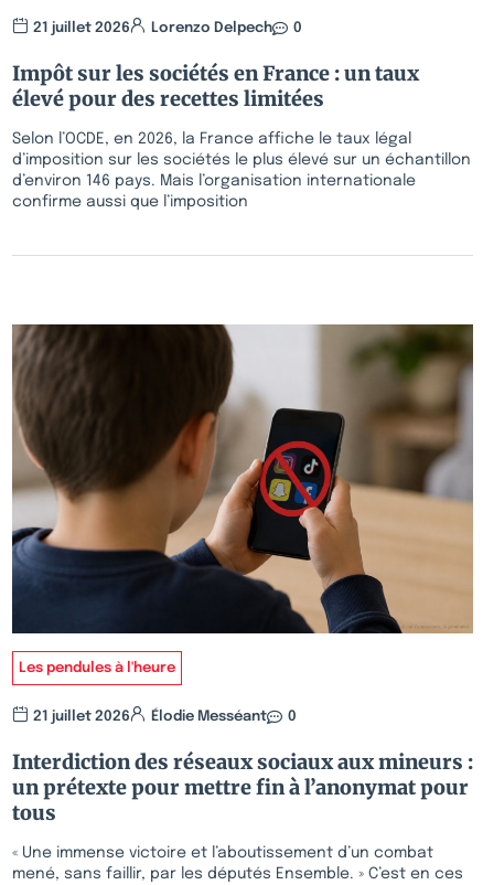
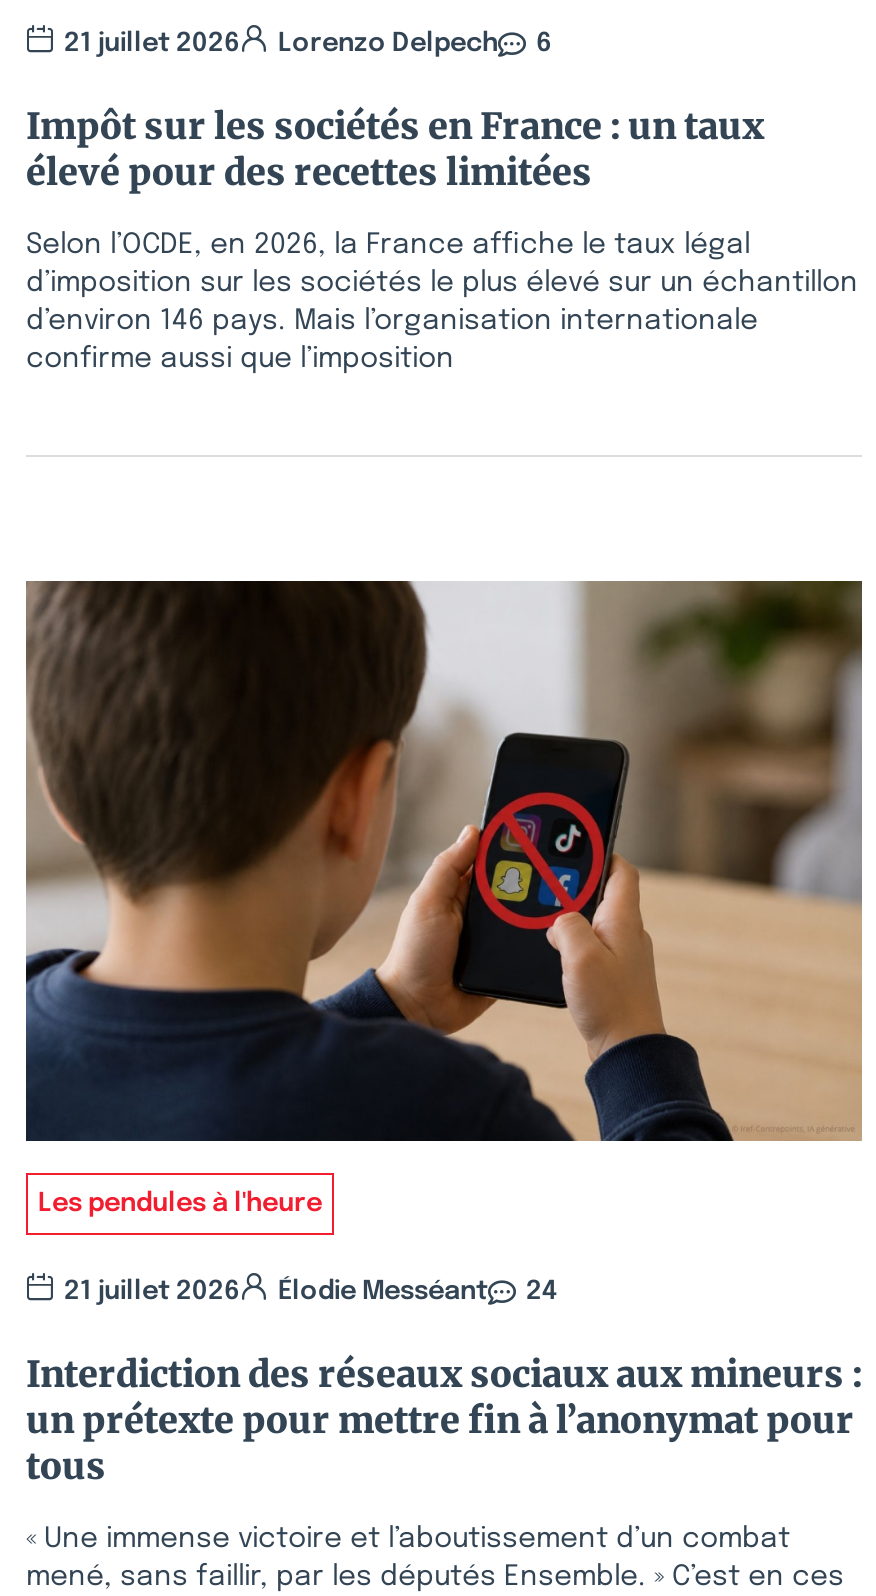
- 21 juillet 2026 Lorenzo Delpech 0
+ 21 juillet 2026 Lorenzo Delpech 6

- 21 juillet 2026 Élodie Messéant 0
+ 21 juillet 2026 Élodie Messéant 24
